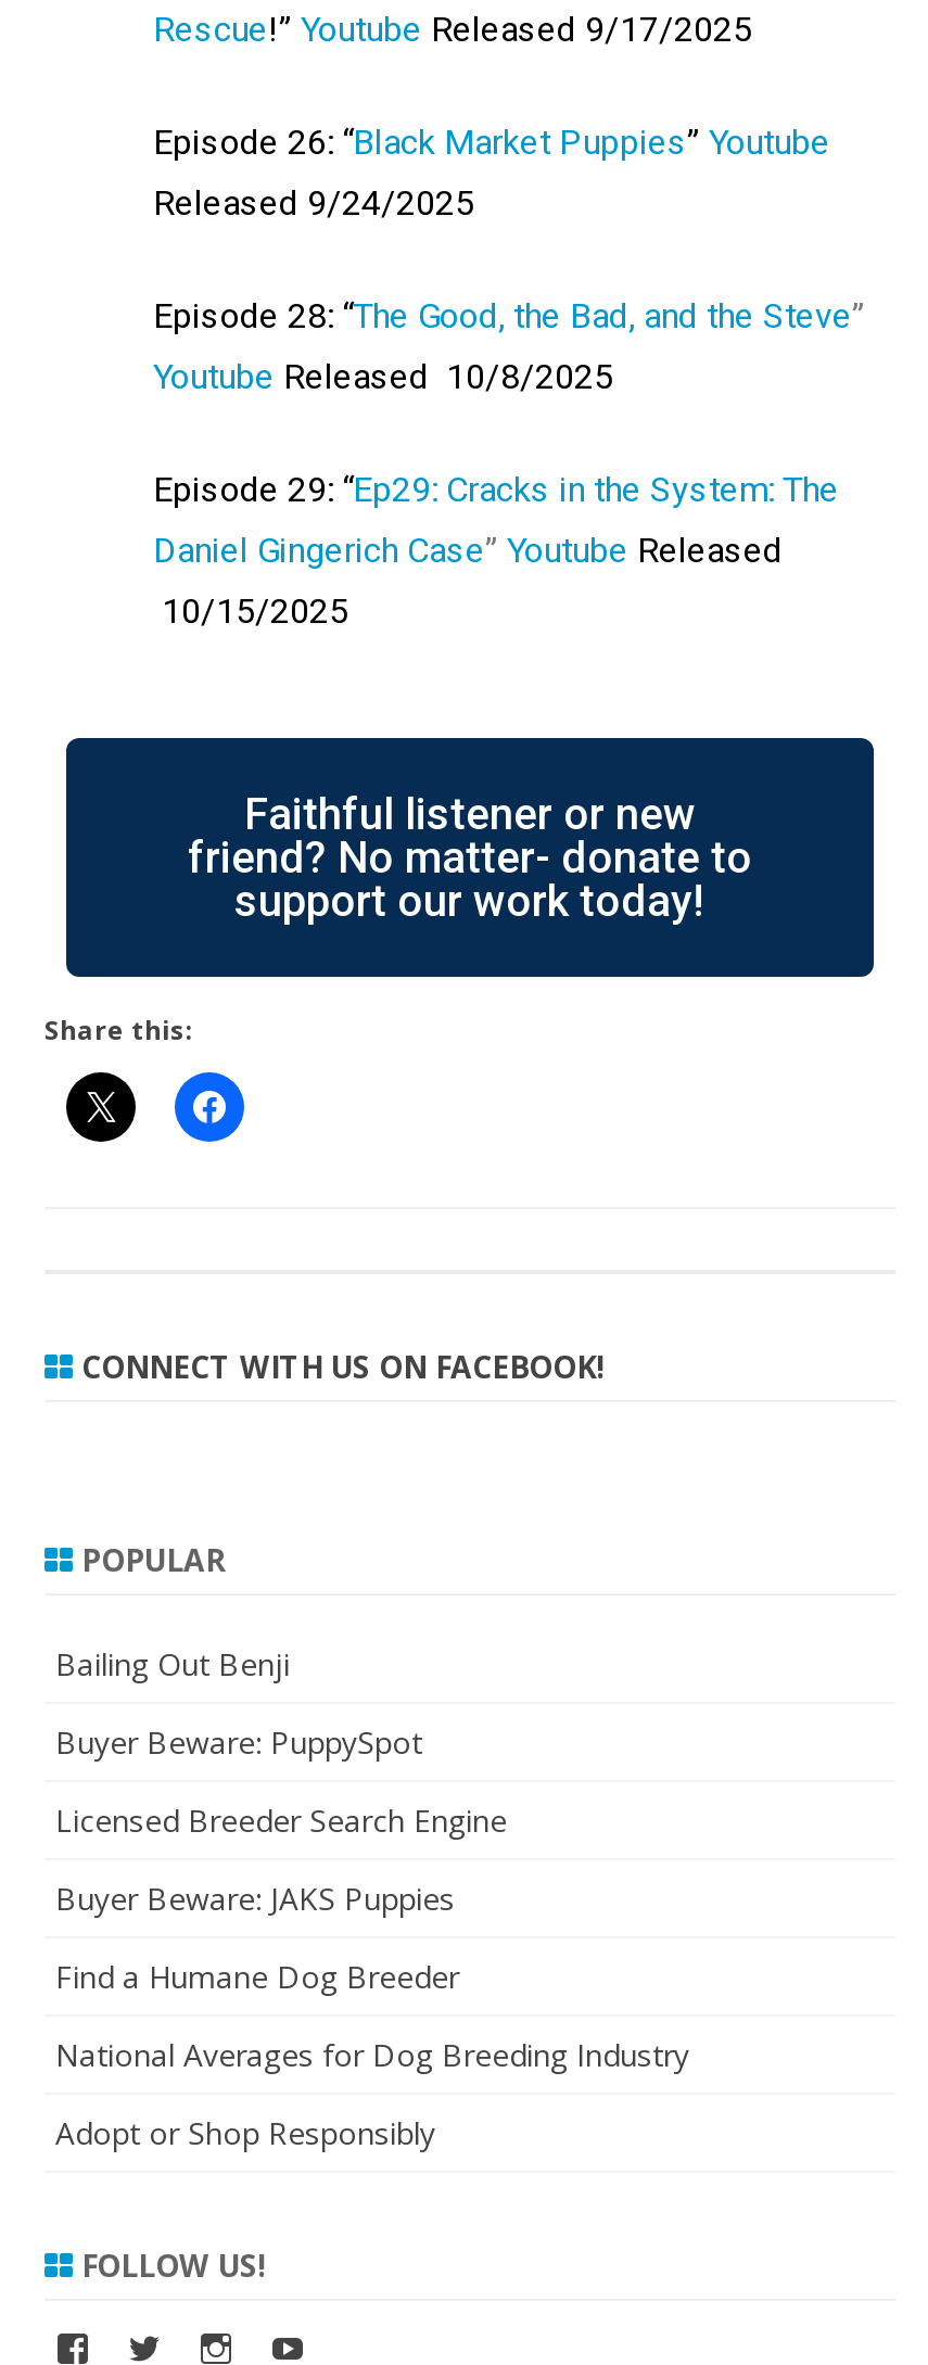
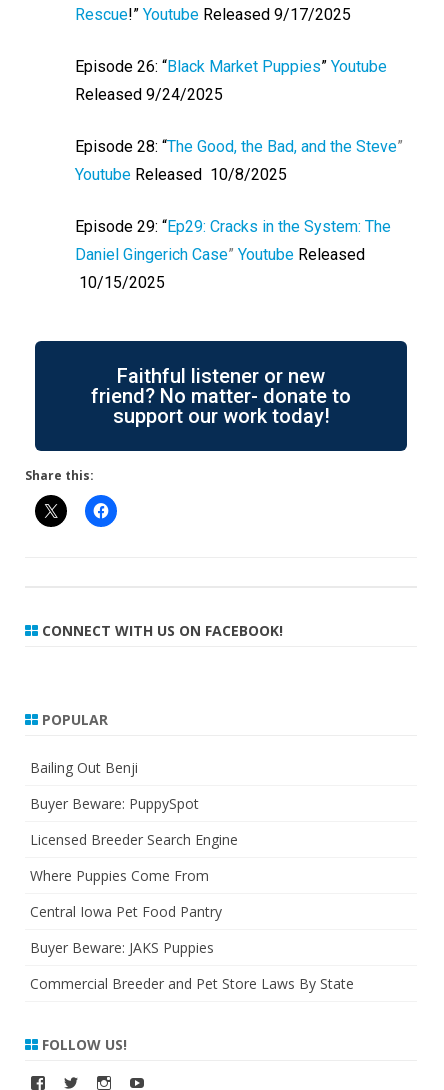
+ Where Puppies Come From
+ Central Iowa Pet Food Pantry

moved down: Buyer Beware: JAKS Puppies

- Find a Humane Dog Breeder
- National Averages for Dog Breeding Industry
- Adopt or Shop Responsibly
+ Commercial Breeder and Pet Store Laws By State
